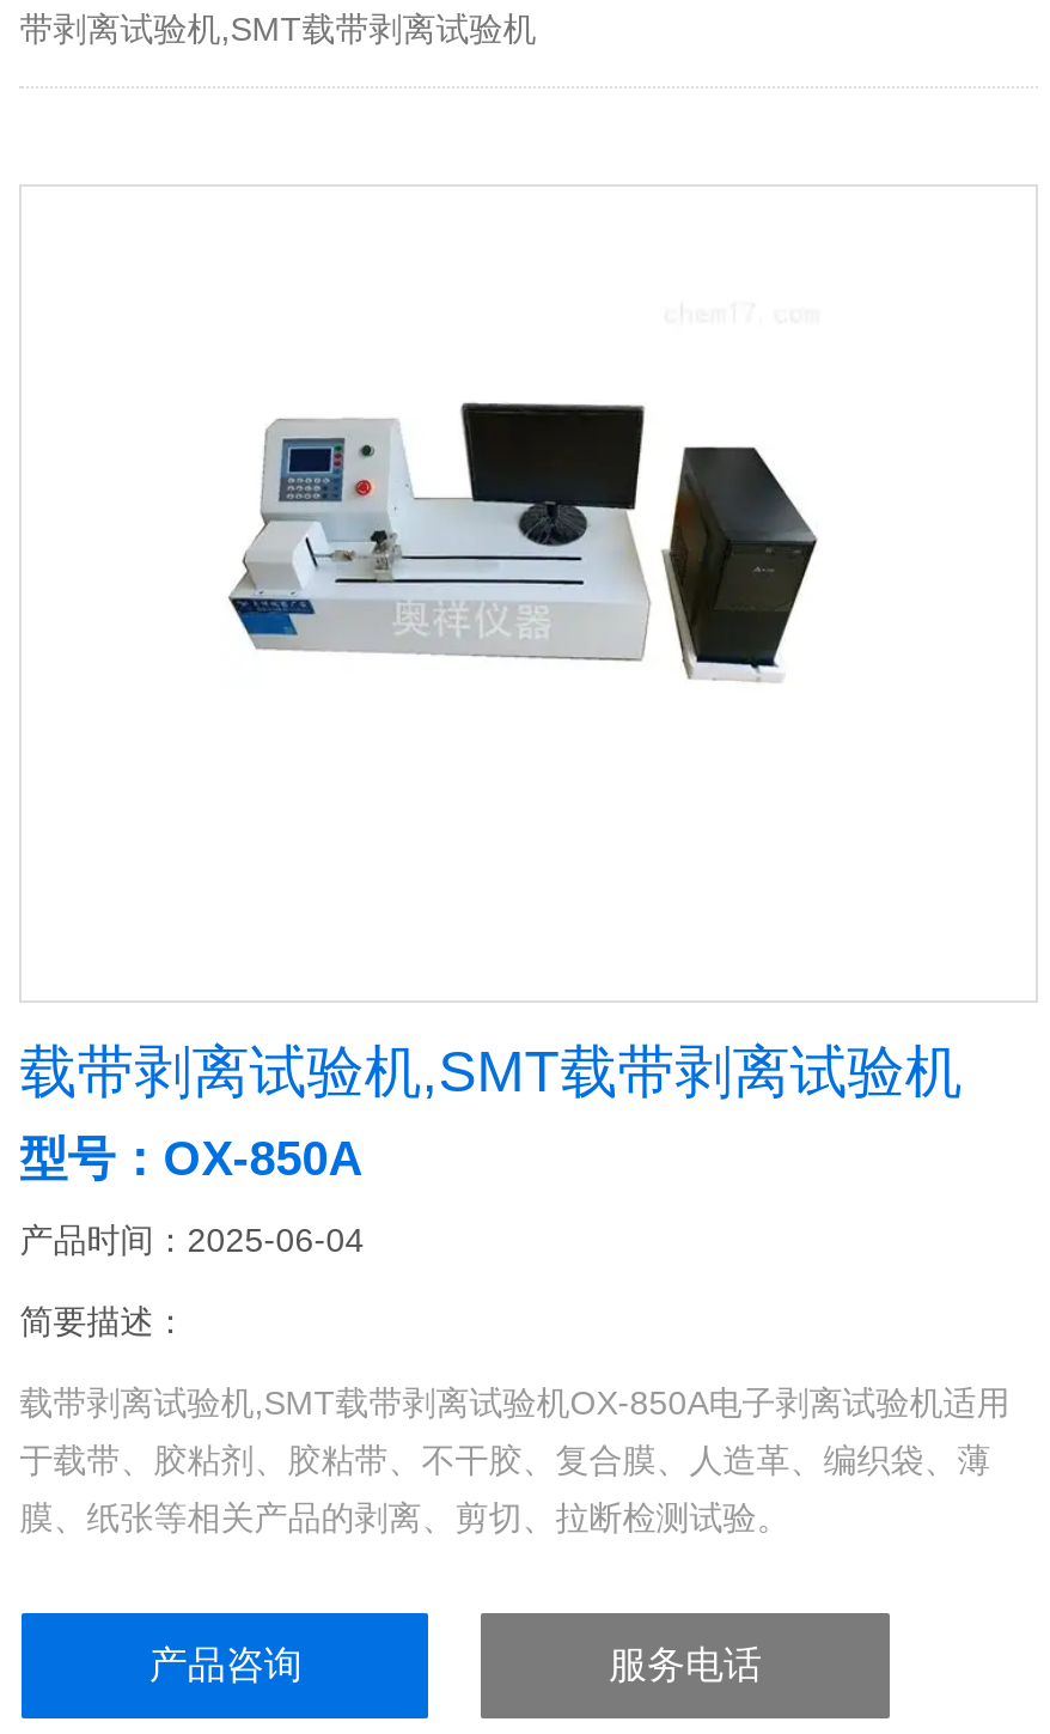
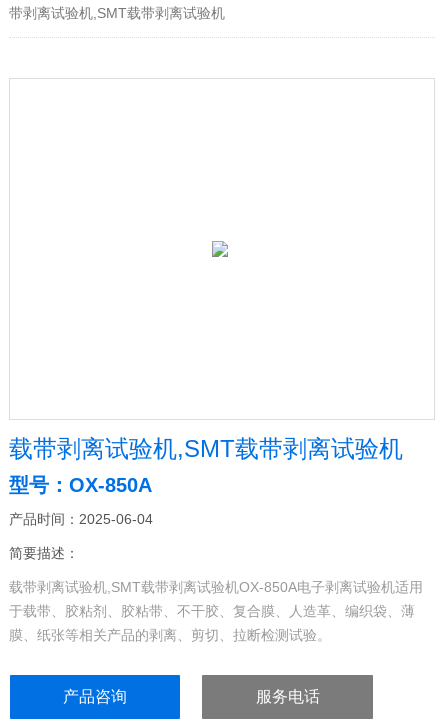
- [image]
